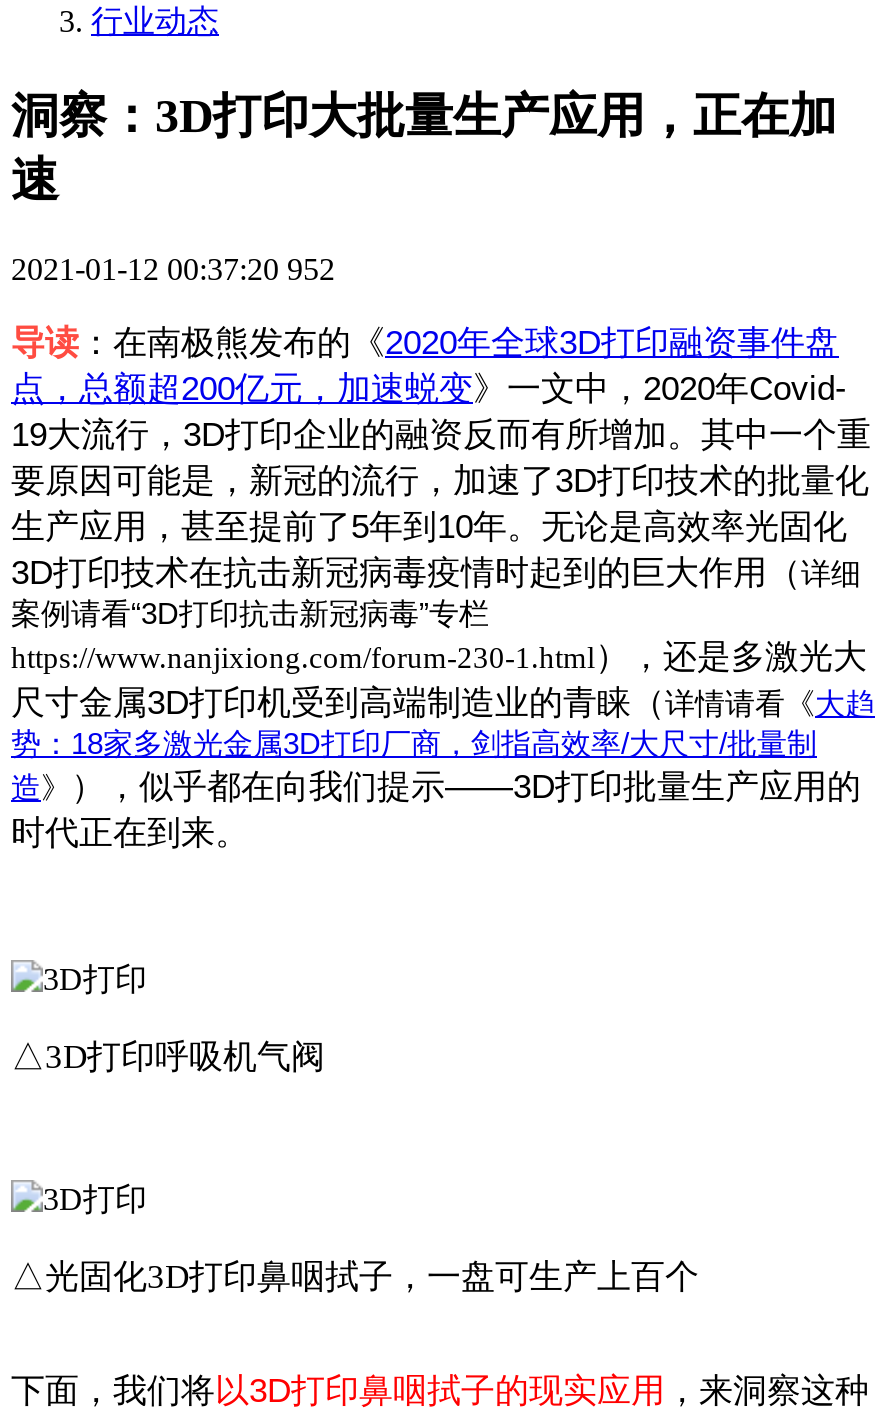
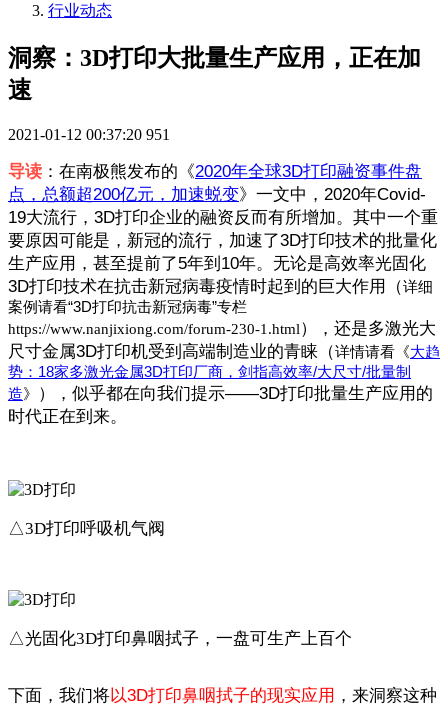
- 2021-01-12 00:37:20 952
+ 2021-01-12 00:37:20 951
